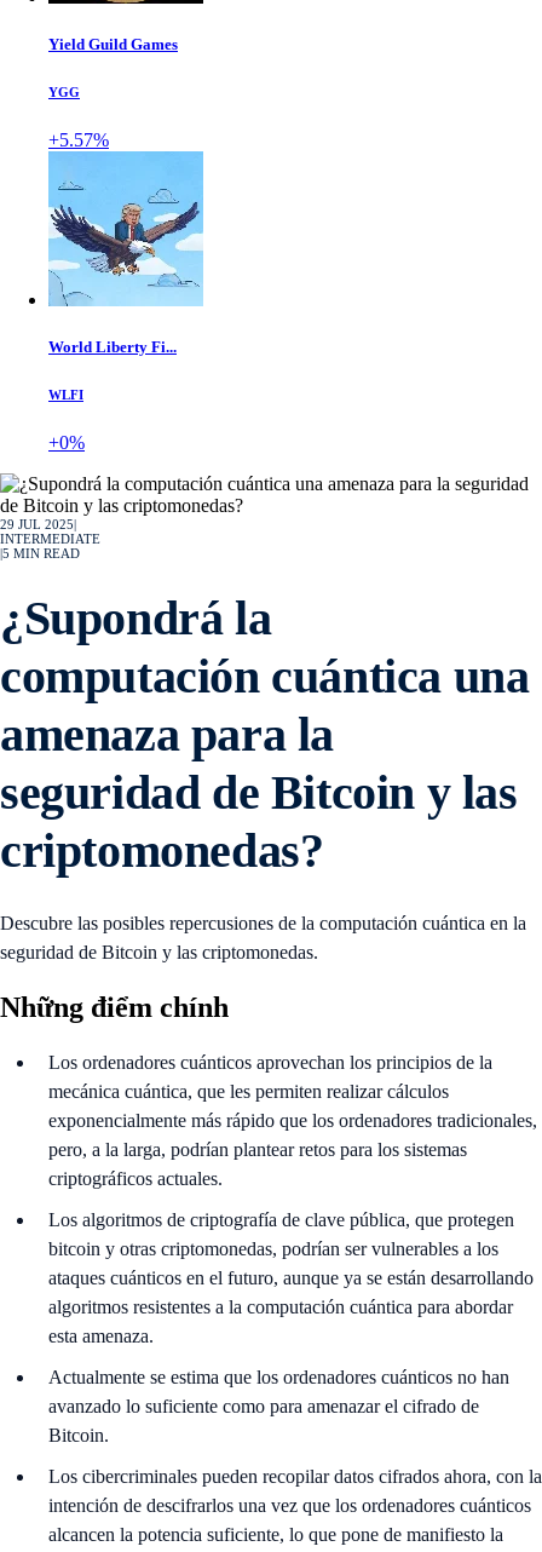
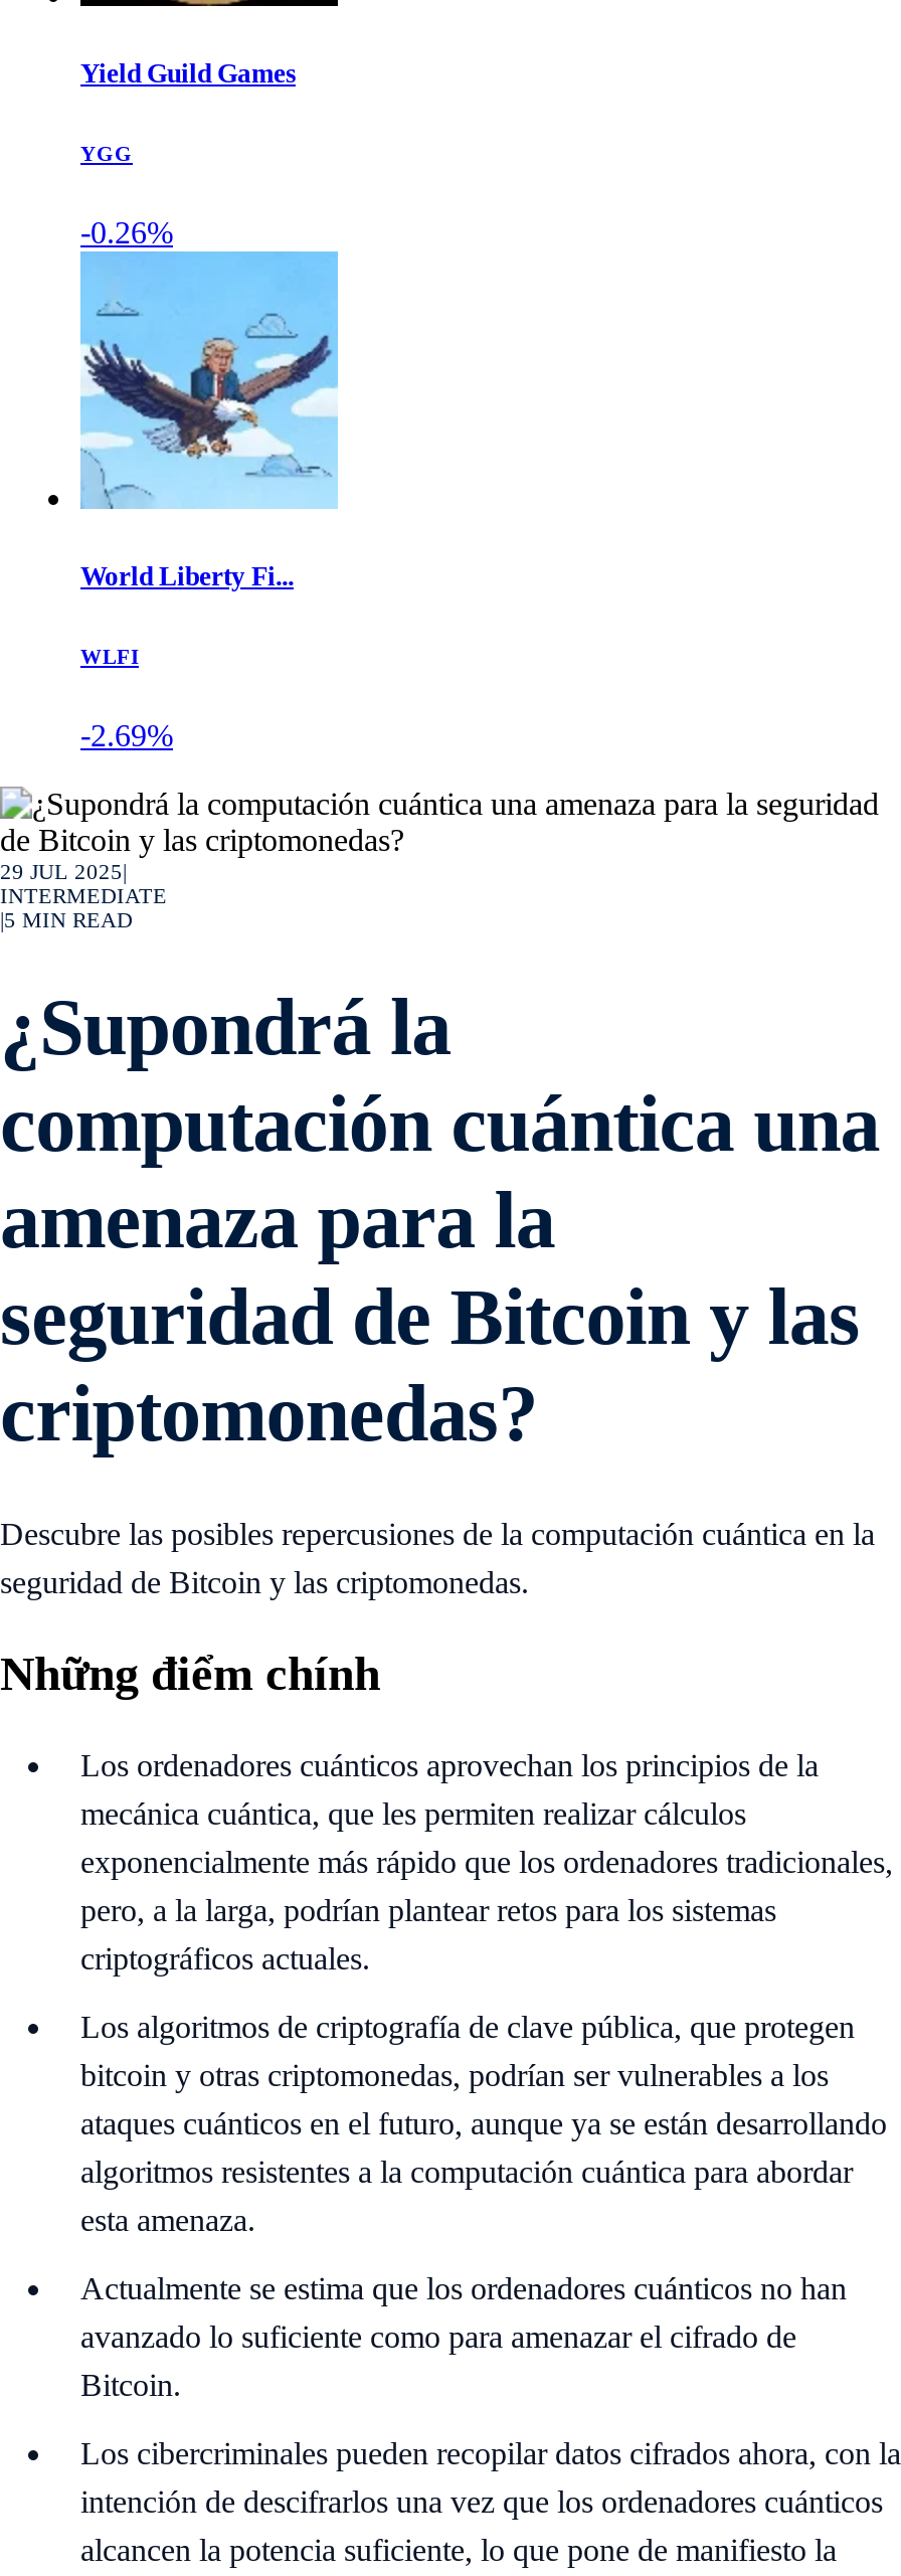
- +5.57%
+ -0.26%

- +0%
+ -2.69%
